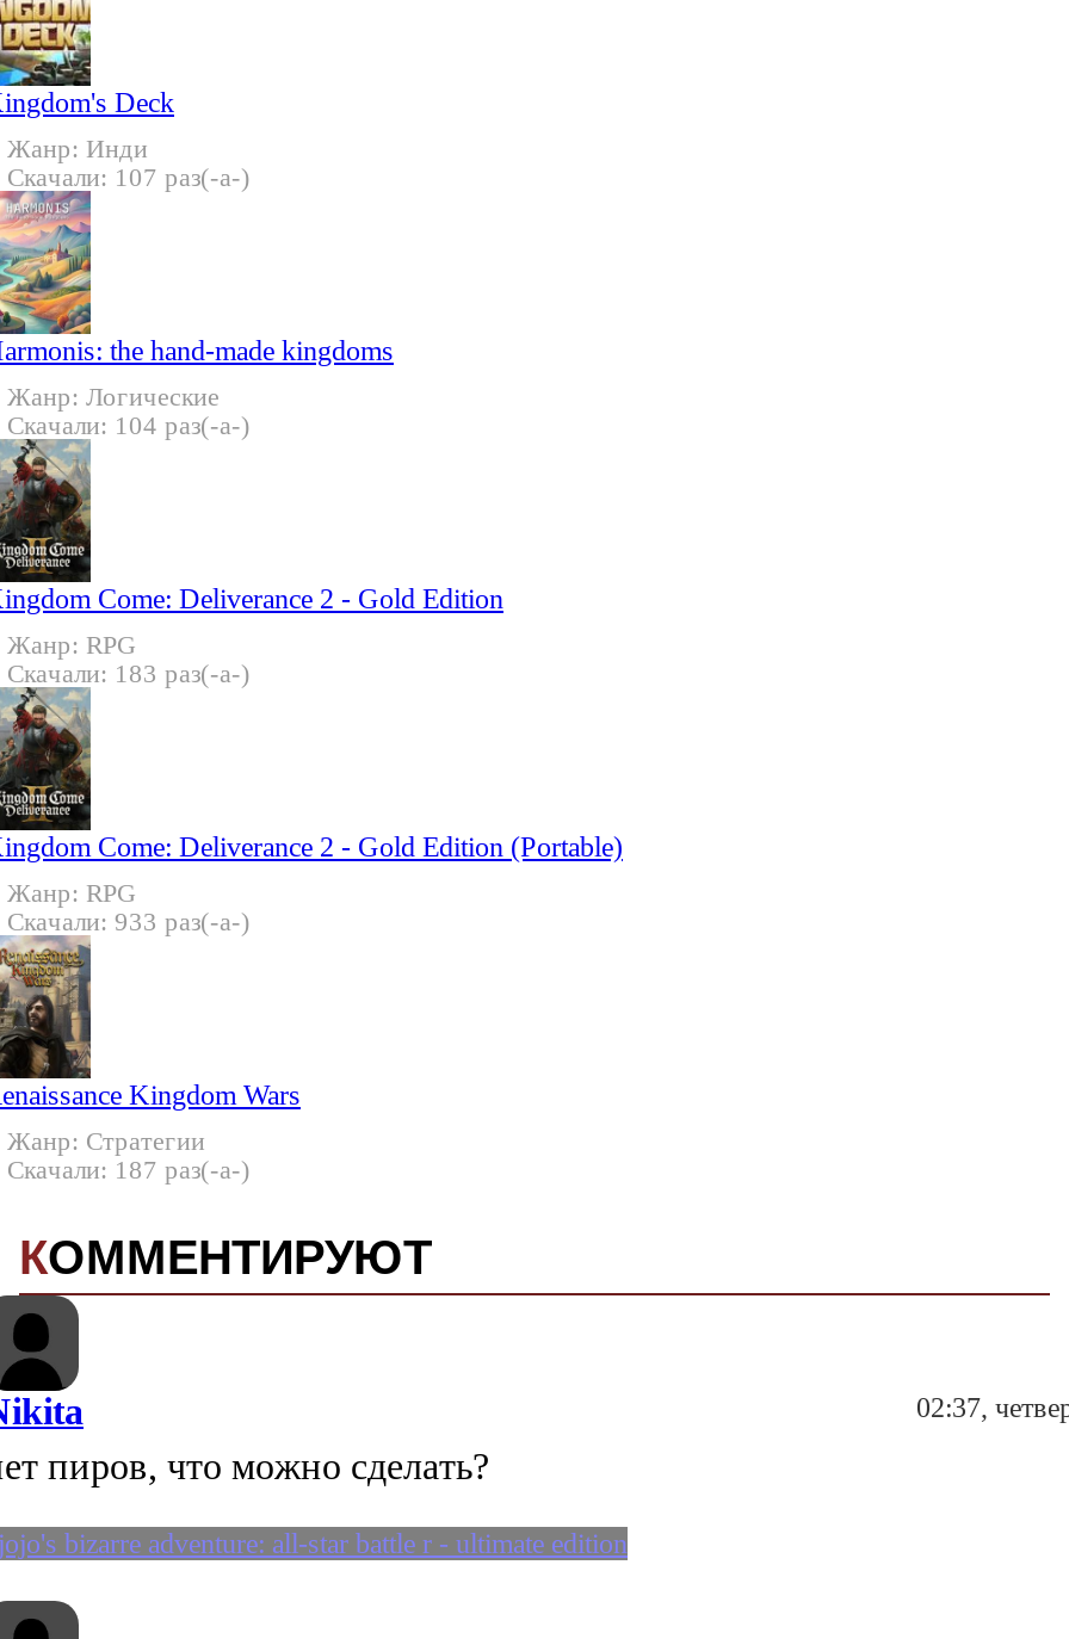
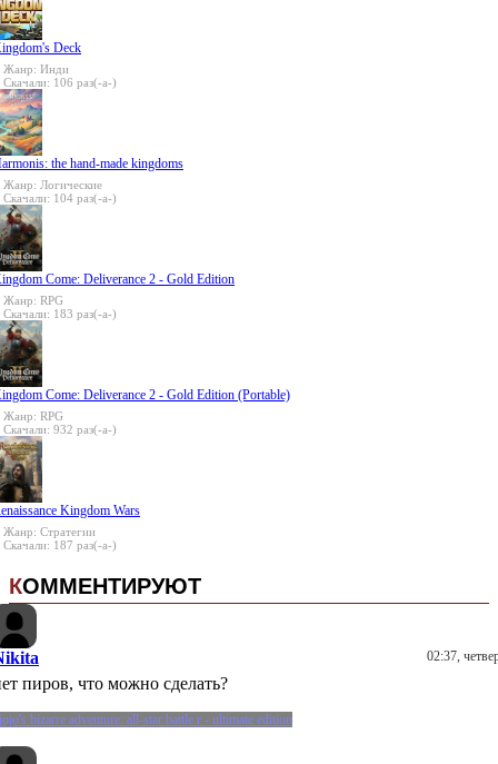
- Скачали: 107 раз(-а-)
+ Скачали: 106 раз(-а-)

- Скачали: 933 раз(-а-)
+ Скачали: 932 раз(-а-)
